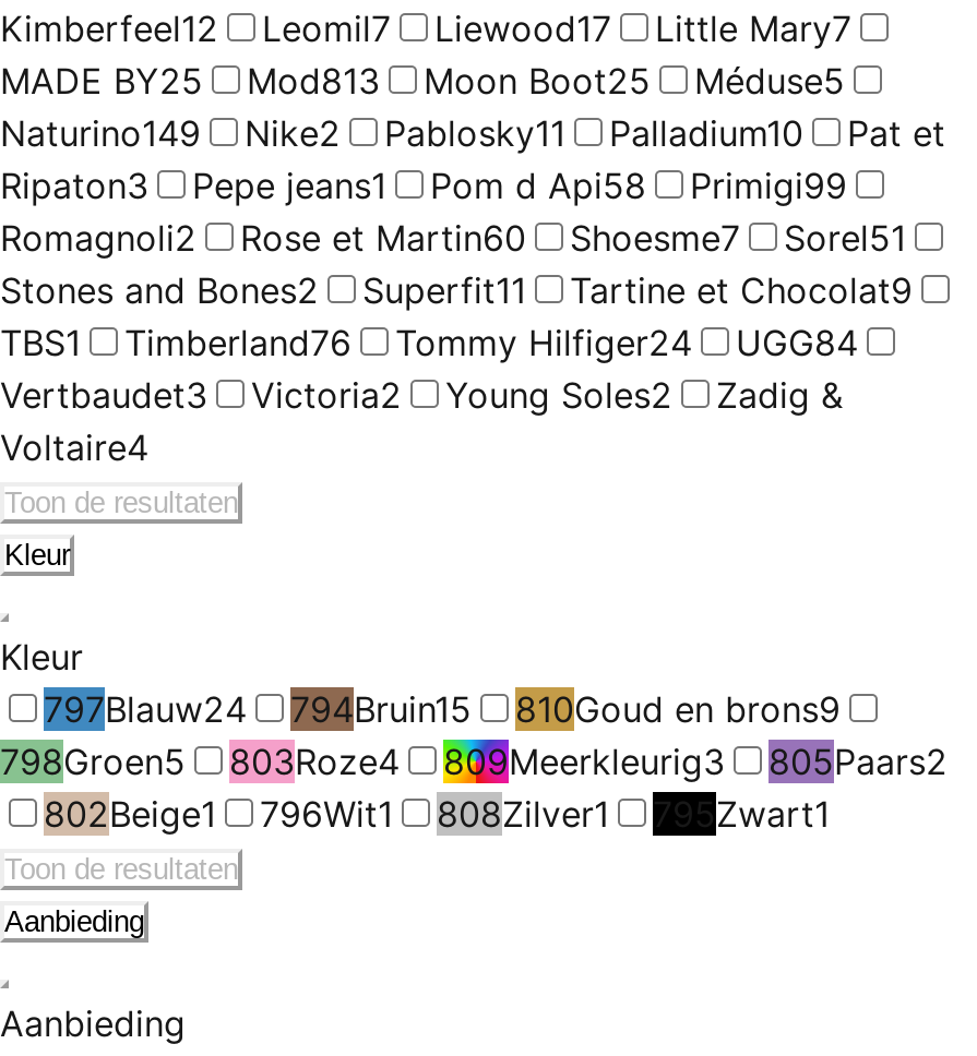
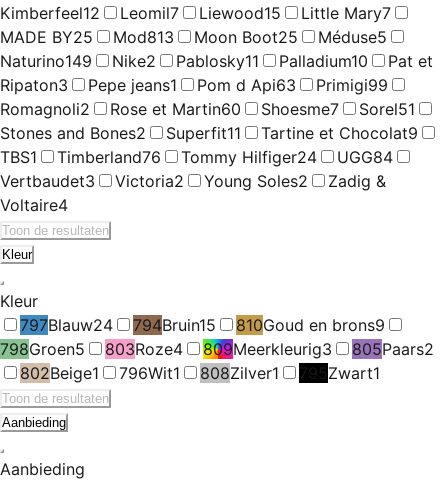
- Kimberfeel12 Leomil7 Liewood17 Little Mary7
+ Kimberfeel12 Leomil7 Liewood15 Little Mary7

- Ripaton3 Pepe jeans1 Pom d Api58 Primigi99
+ Ripaton3 Pepe jeans1 Pom d Api63 Primigi99
